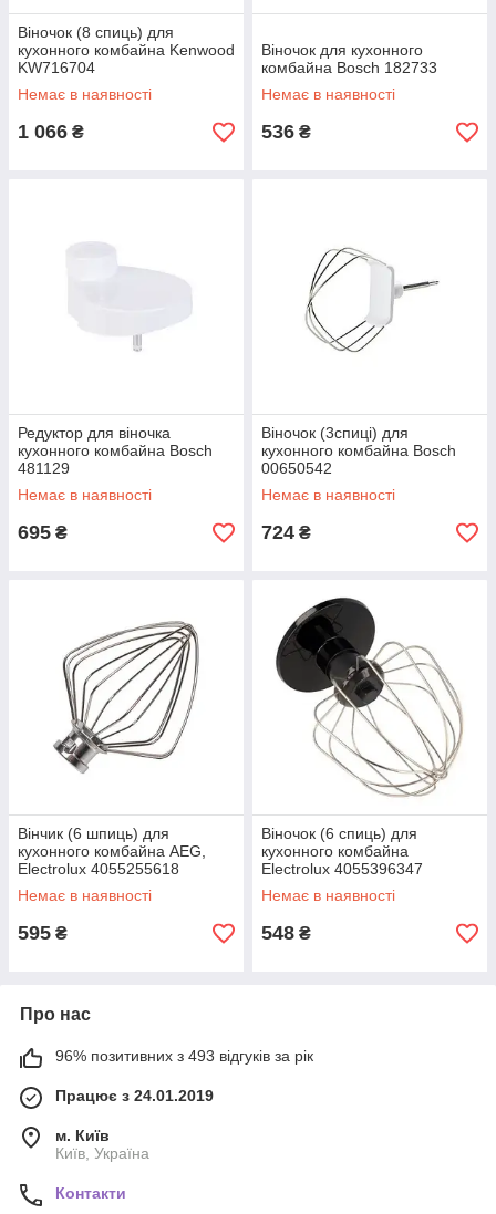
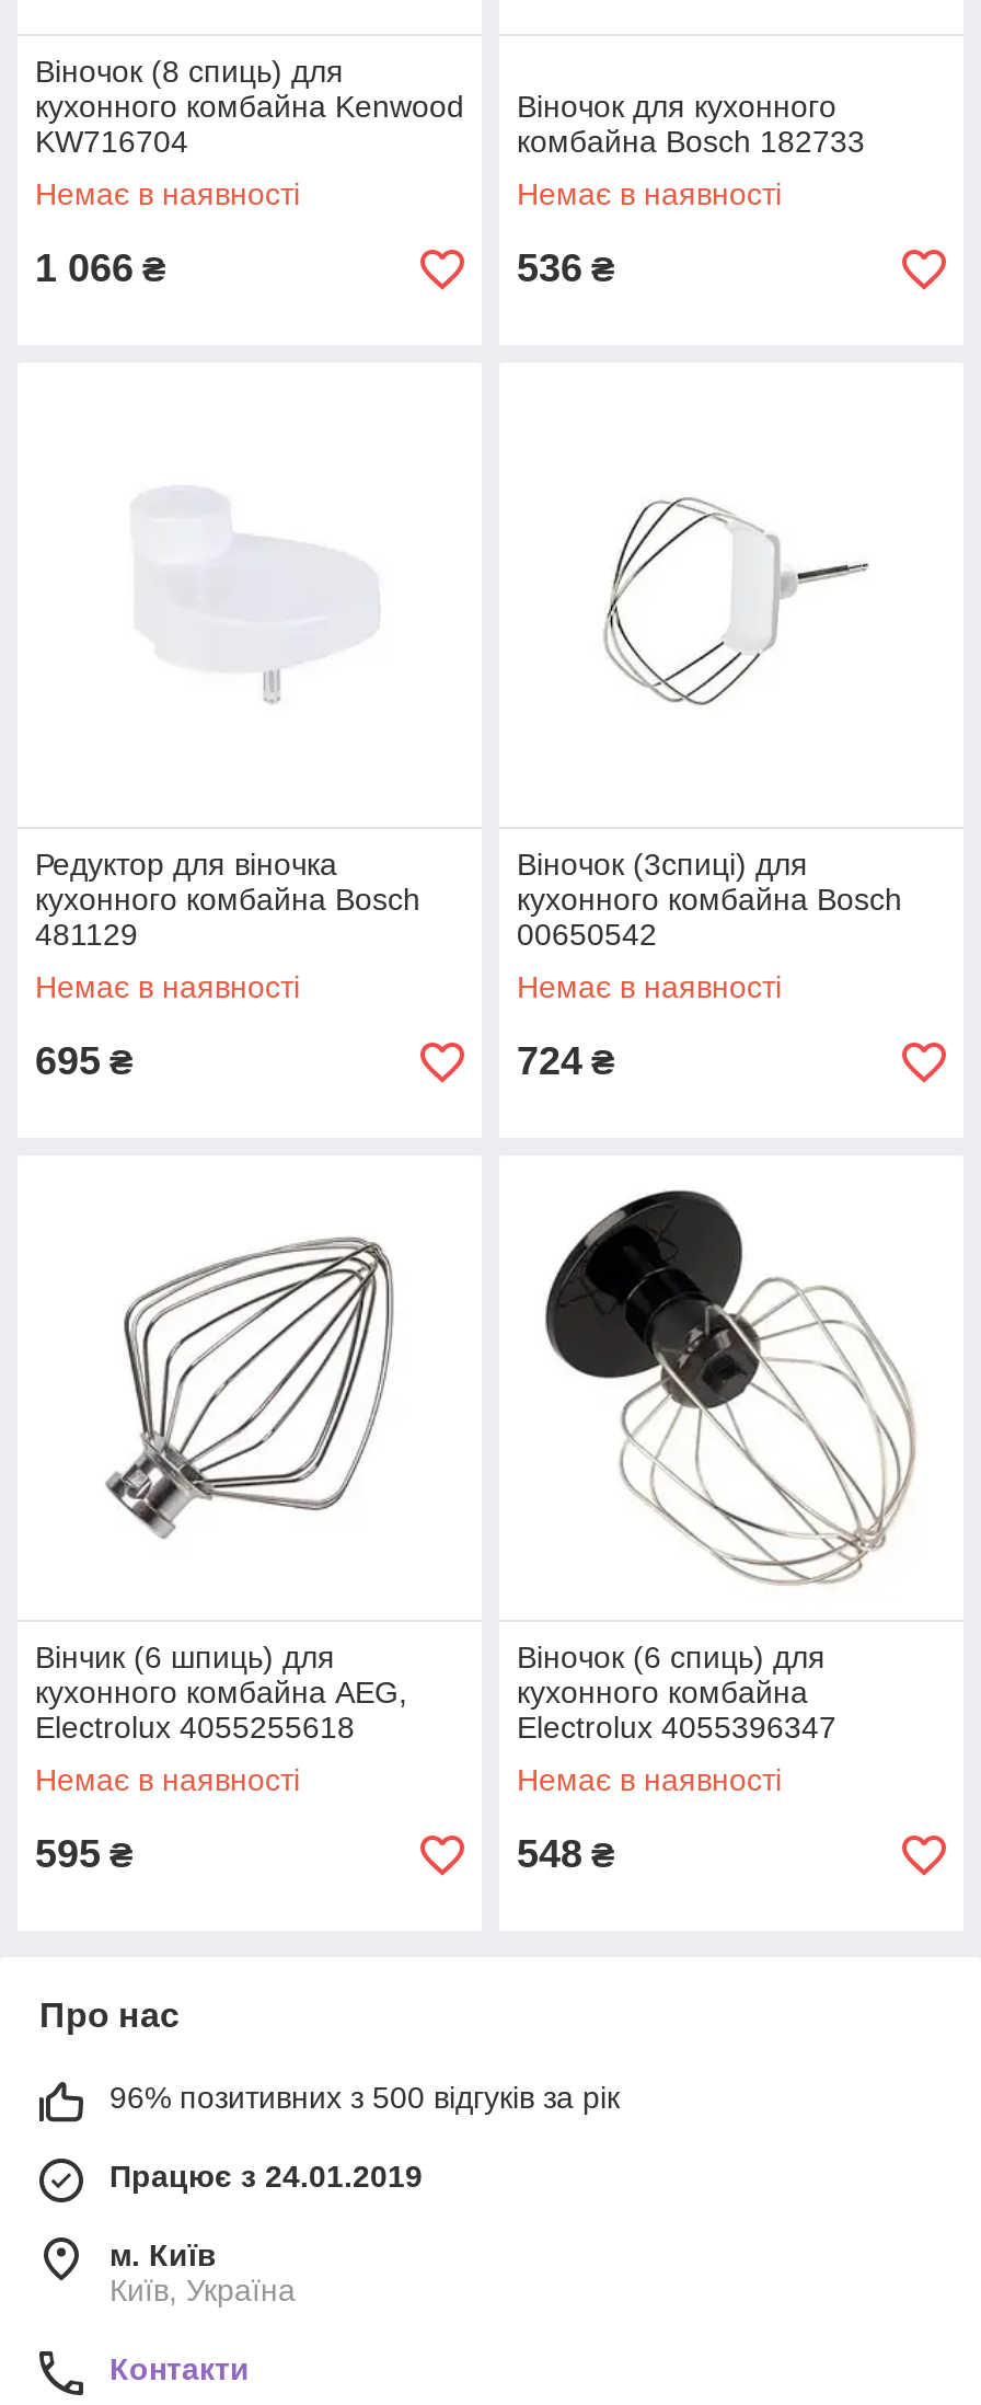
- 96% позитивних з 493 відгуків за рік
+ 96% позитивних з 500 відгуків за рік
